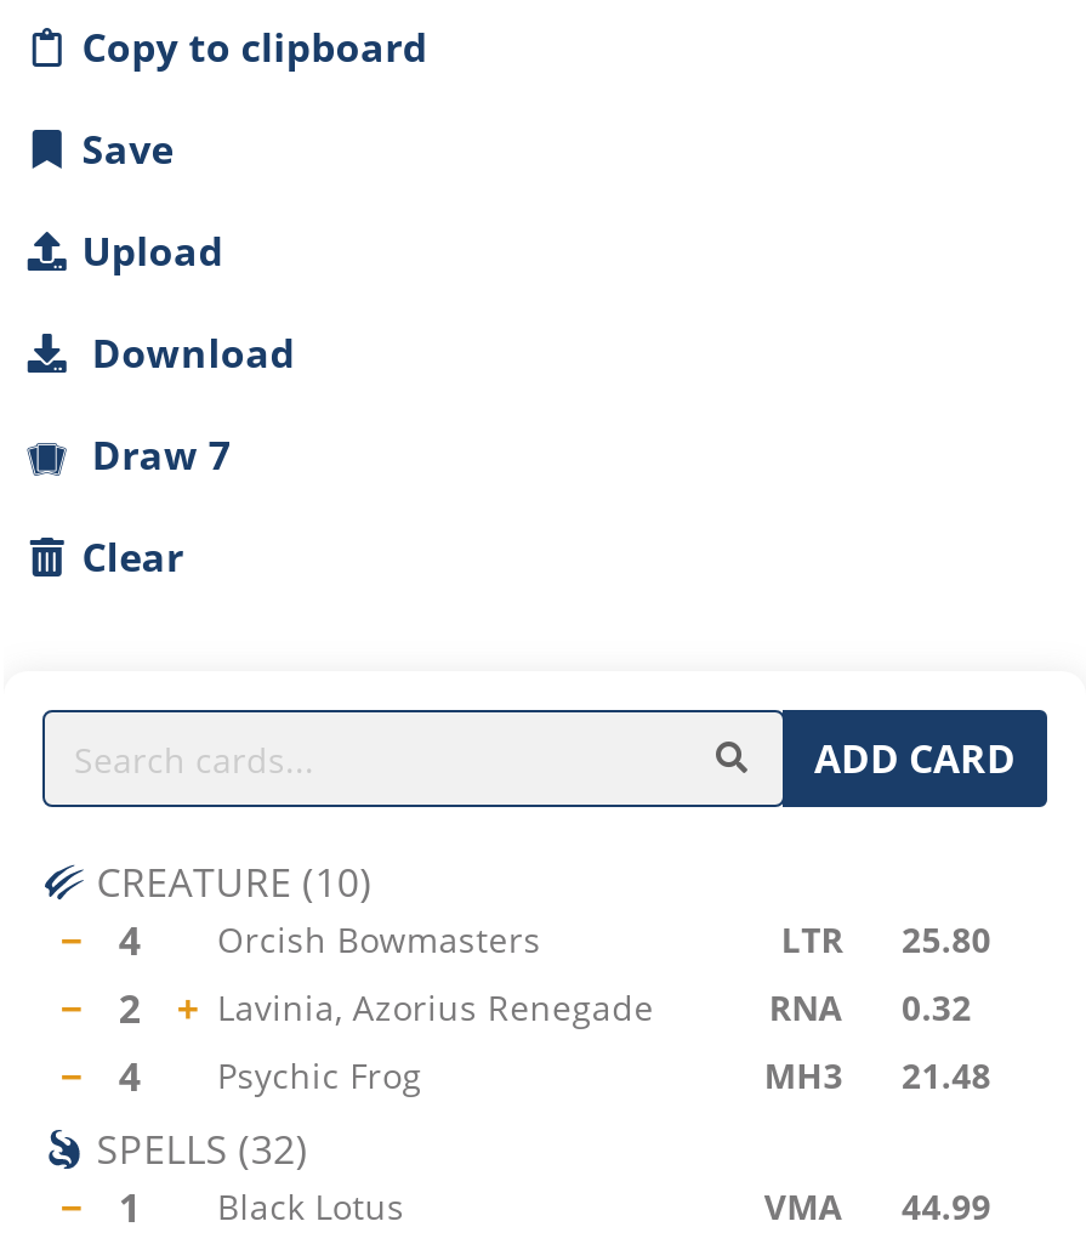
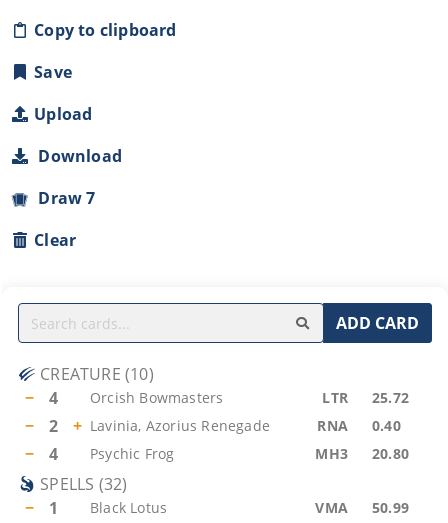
- LTR 25.80
+ LTR 25.72

- RNA 0.32
+ RNA 0.40

- MH3 21.48
+ MH3 20.80

- VMA 44.99
+ VMA 50.99
